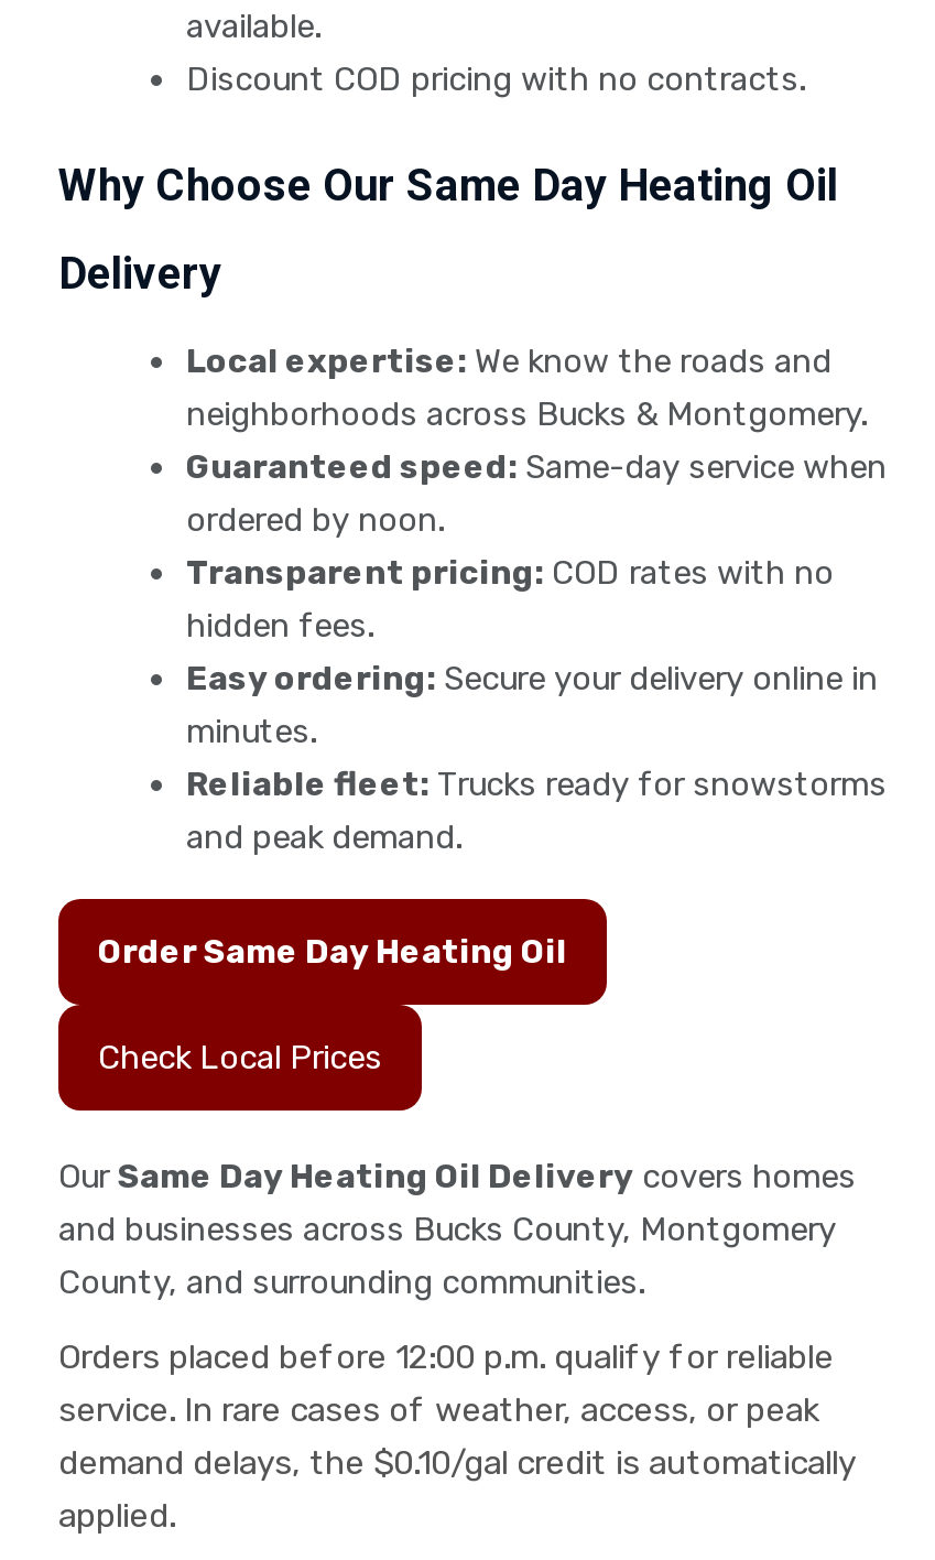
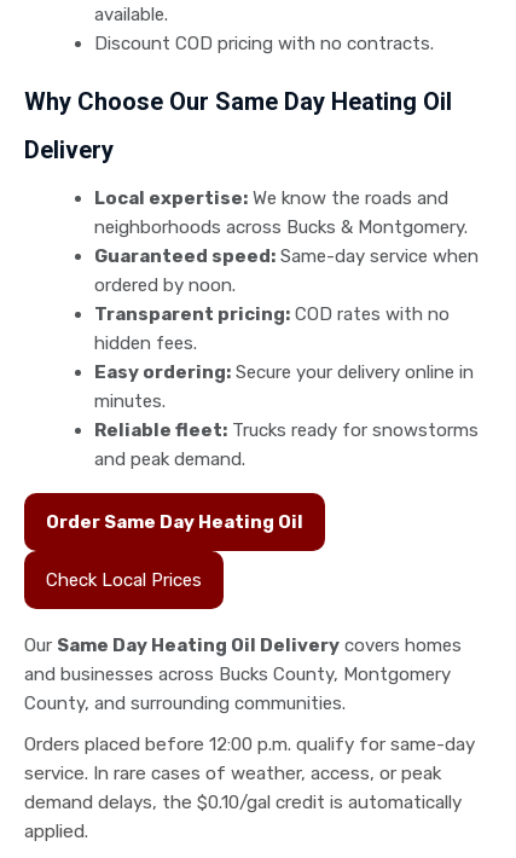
- Orders placed before 12:00 p.m. qualify for reliable
+ Orders placed before 12:00 p.m. qualify for same-day
